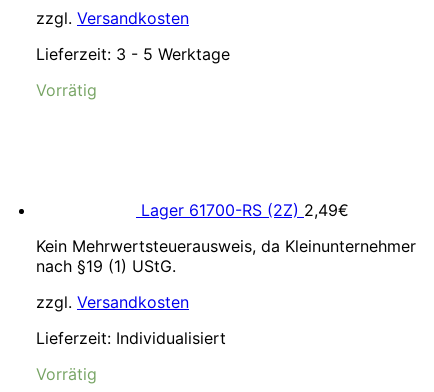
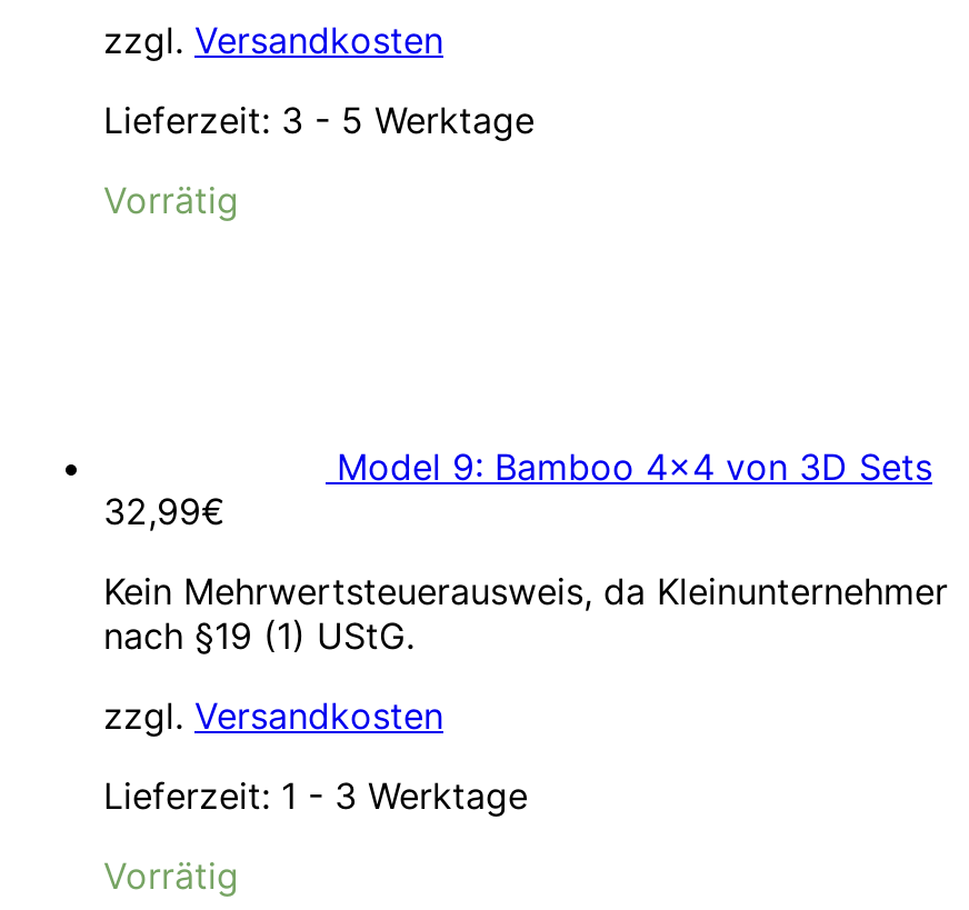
- Lager 61700-RS (2Z) 2,49€
+ Model 9: Bamboo 4×4 von 3D Sets
+ 32,99€

- Lieferzeit: Individualisiert
+ Lieferzeit: 1 - 3 Werktage
